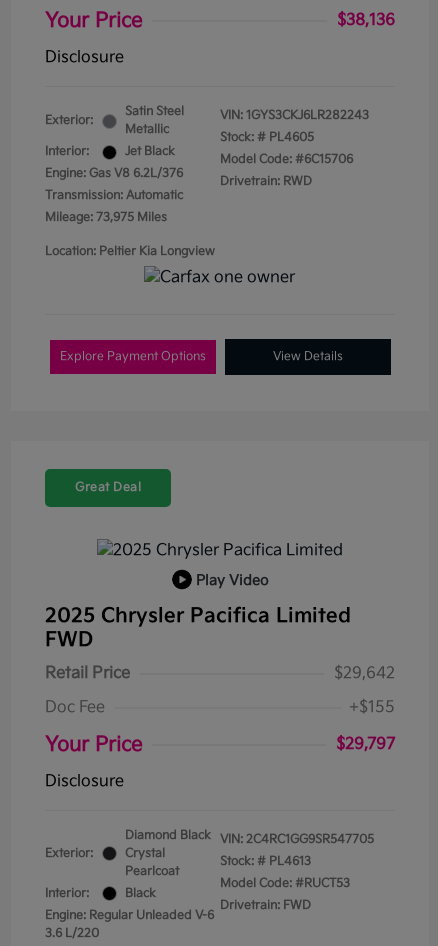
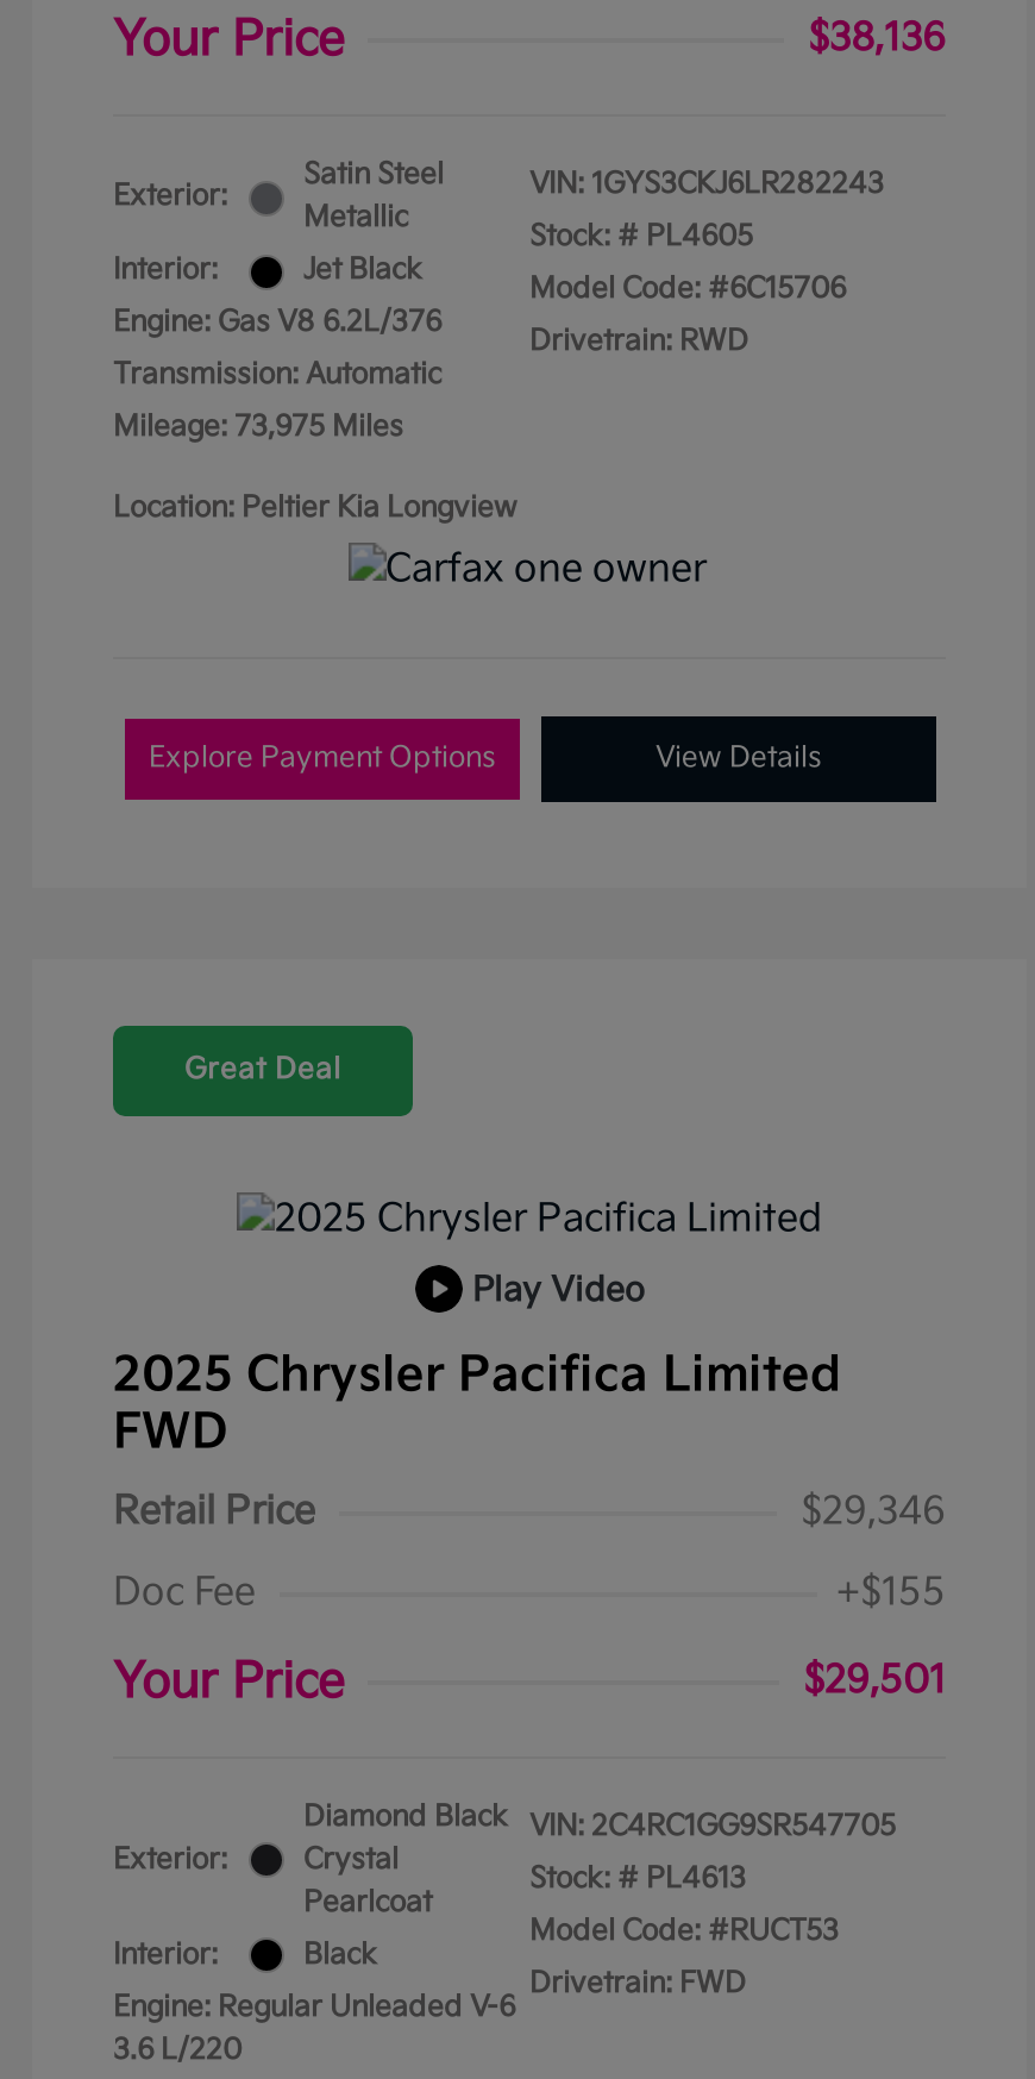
- Disclosure

- $29,642
+ $29,346

- $29,797
- Disclosure
+ $29,501
